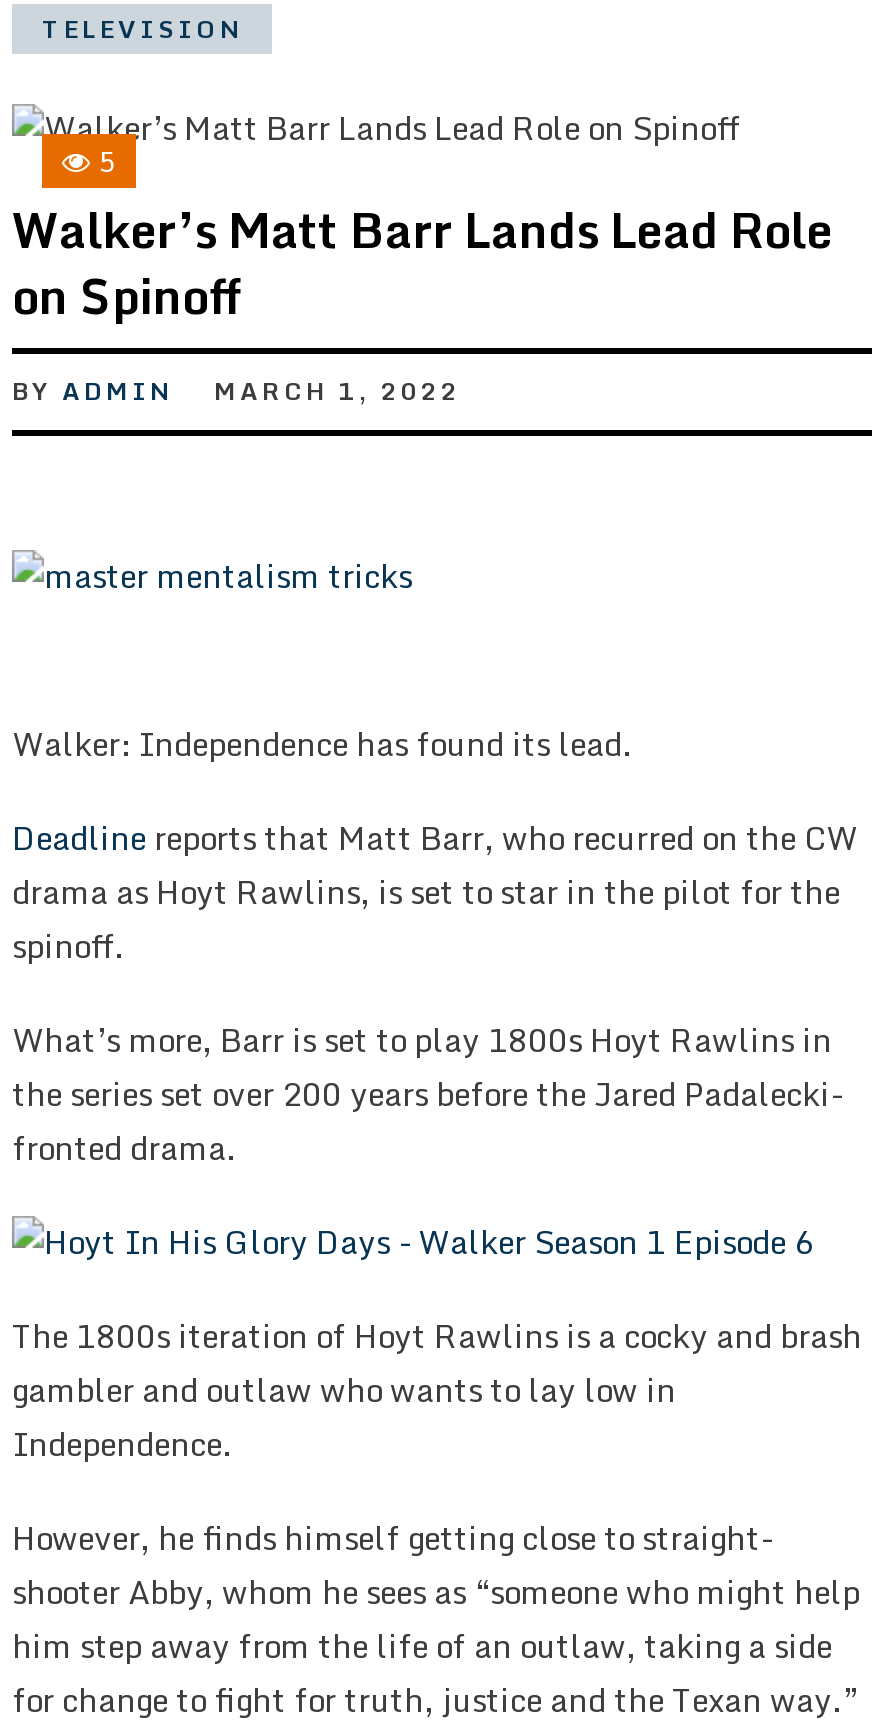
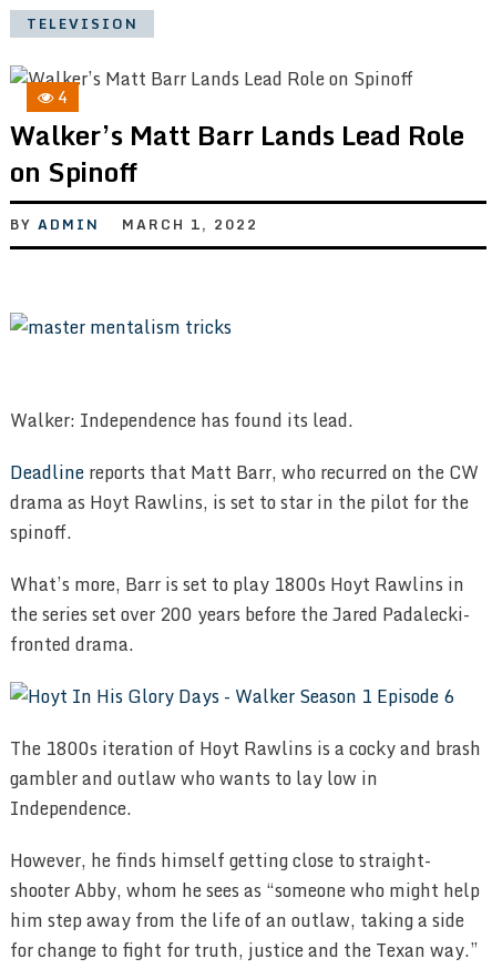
- 5
+ 4
